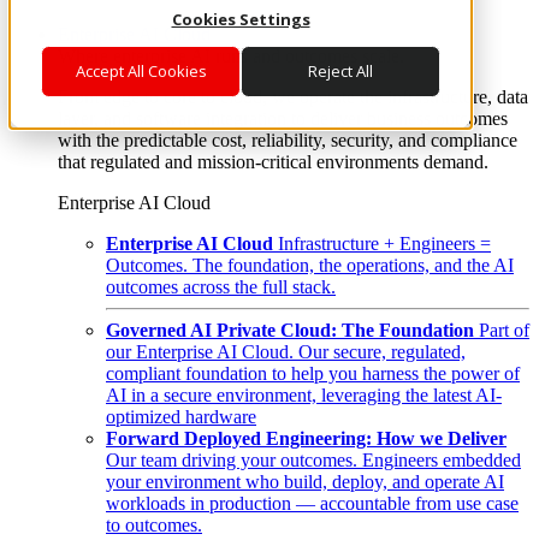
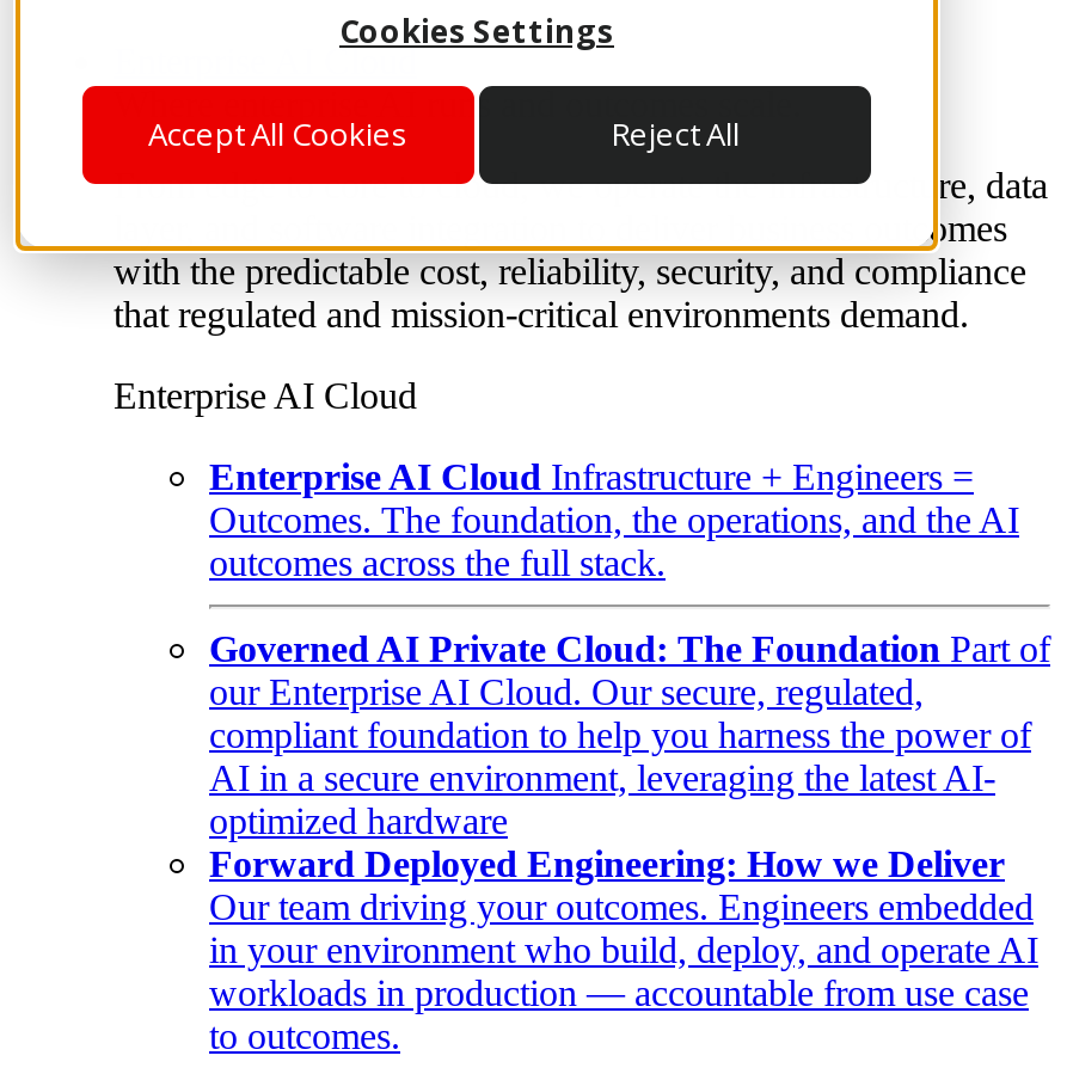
- your environment who build, deploy, and operate AI
+ in your environment who build, deploy, and operate AI
